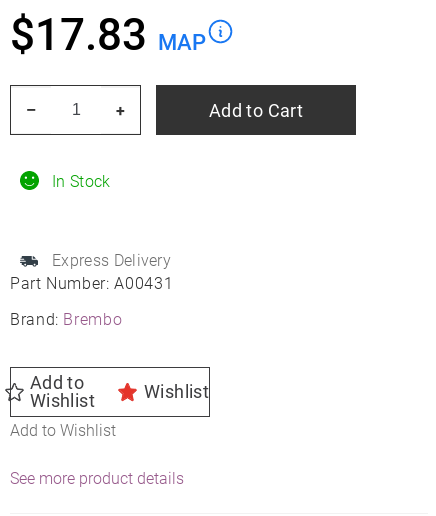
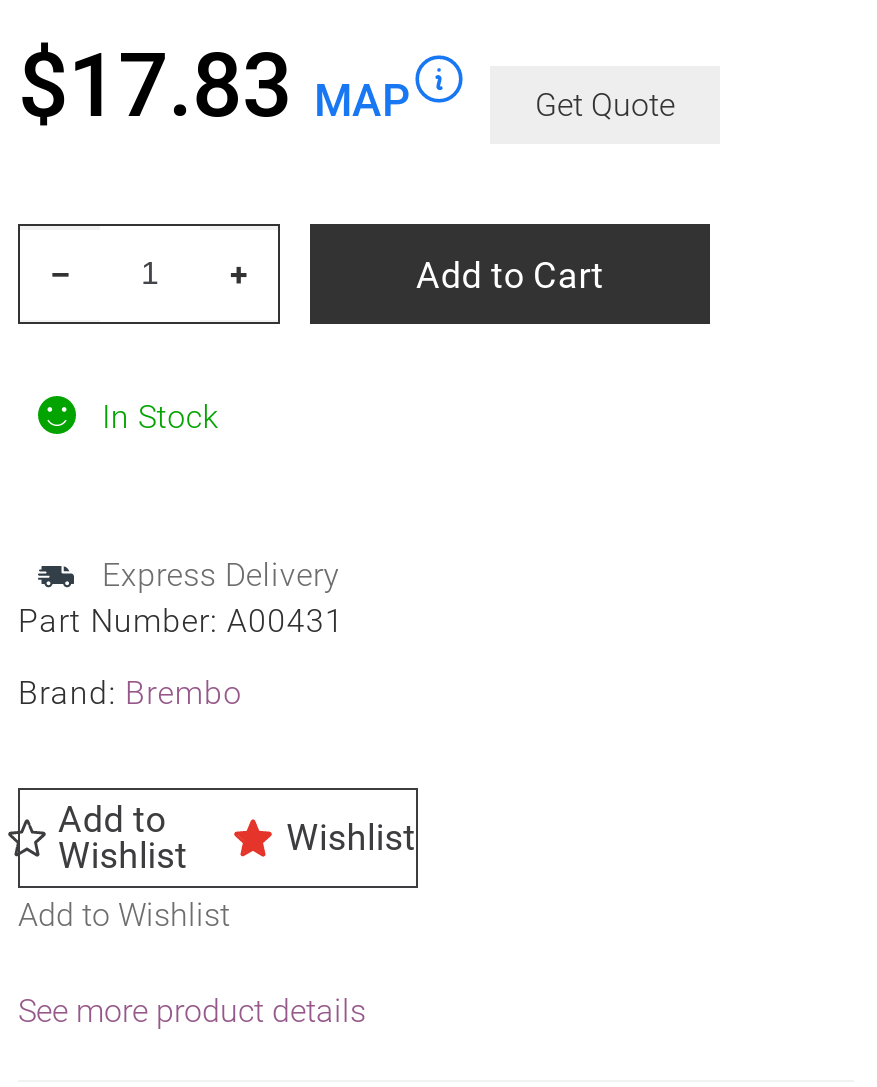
+ Get Quote
